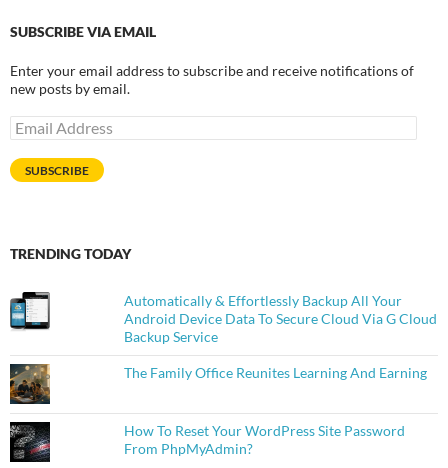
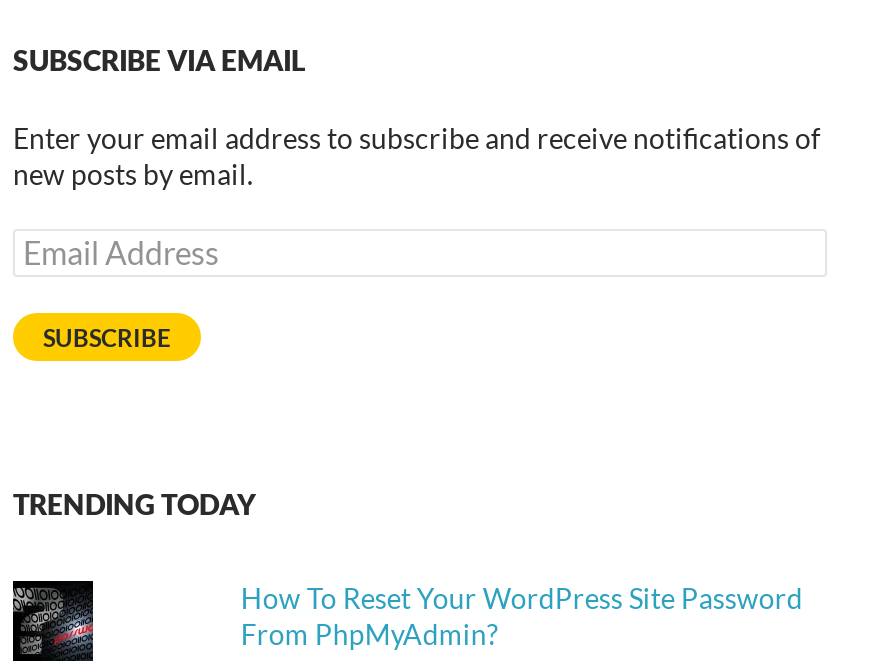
- [image]

- Automatically & Effortlessly Backup All Your
- Android Device Data To Secure Cloud Via G Cloud
- Backup Service
- The Family Office Reunites Learning And Earning

- [image]
